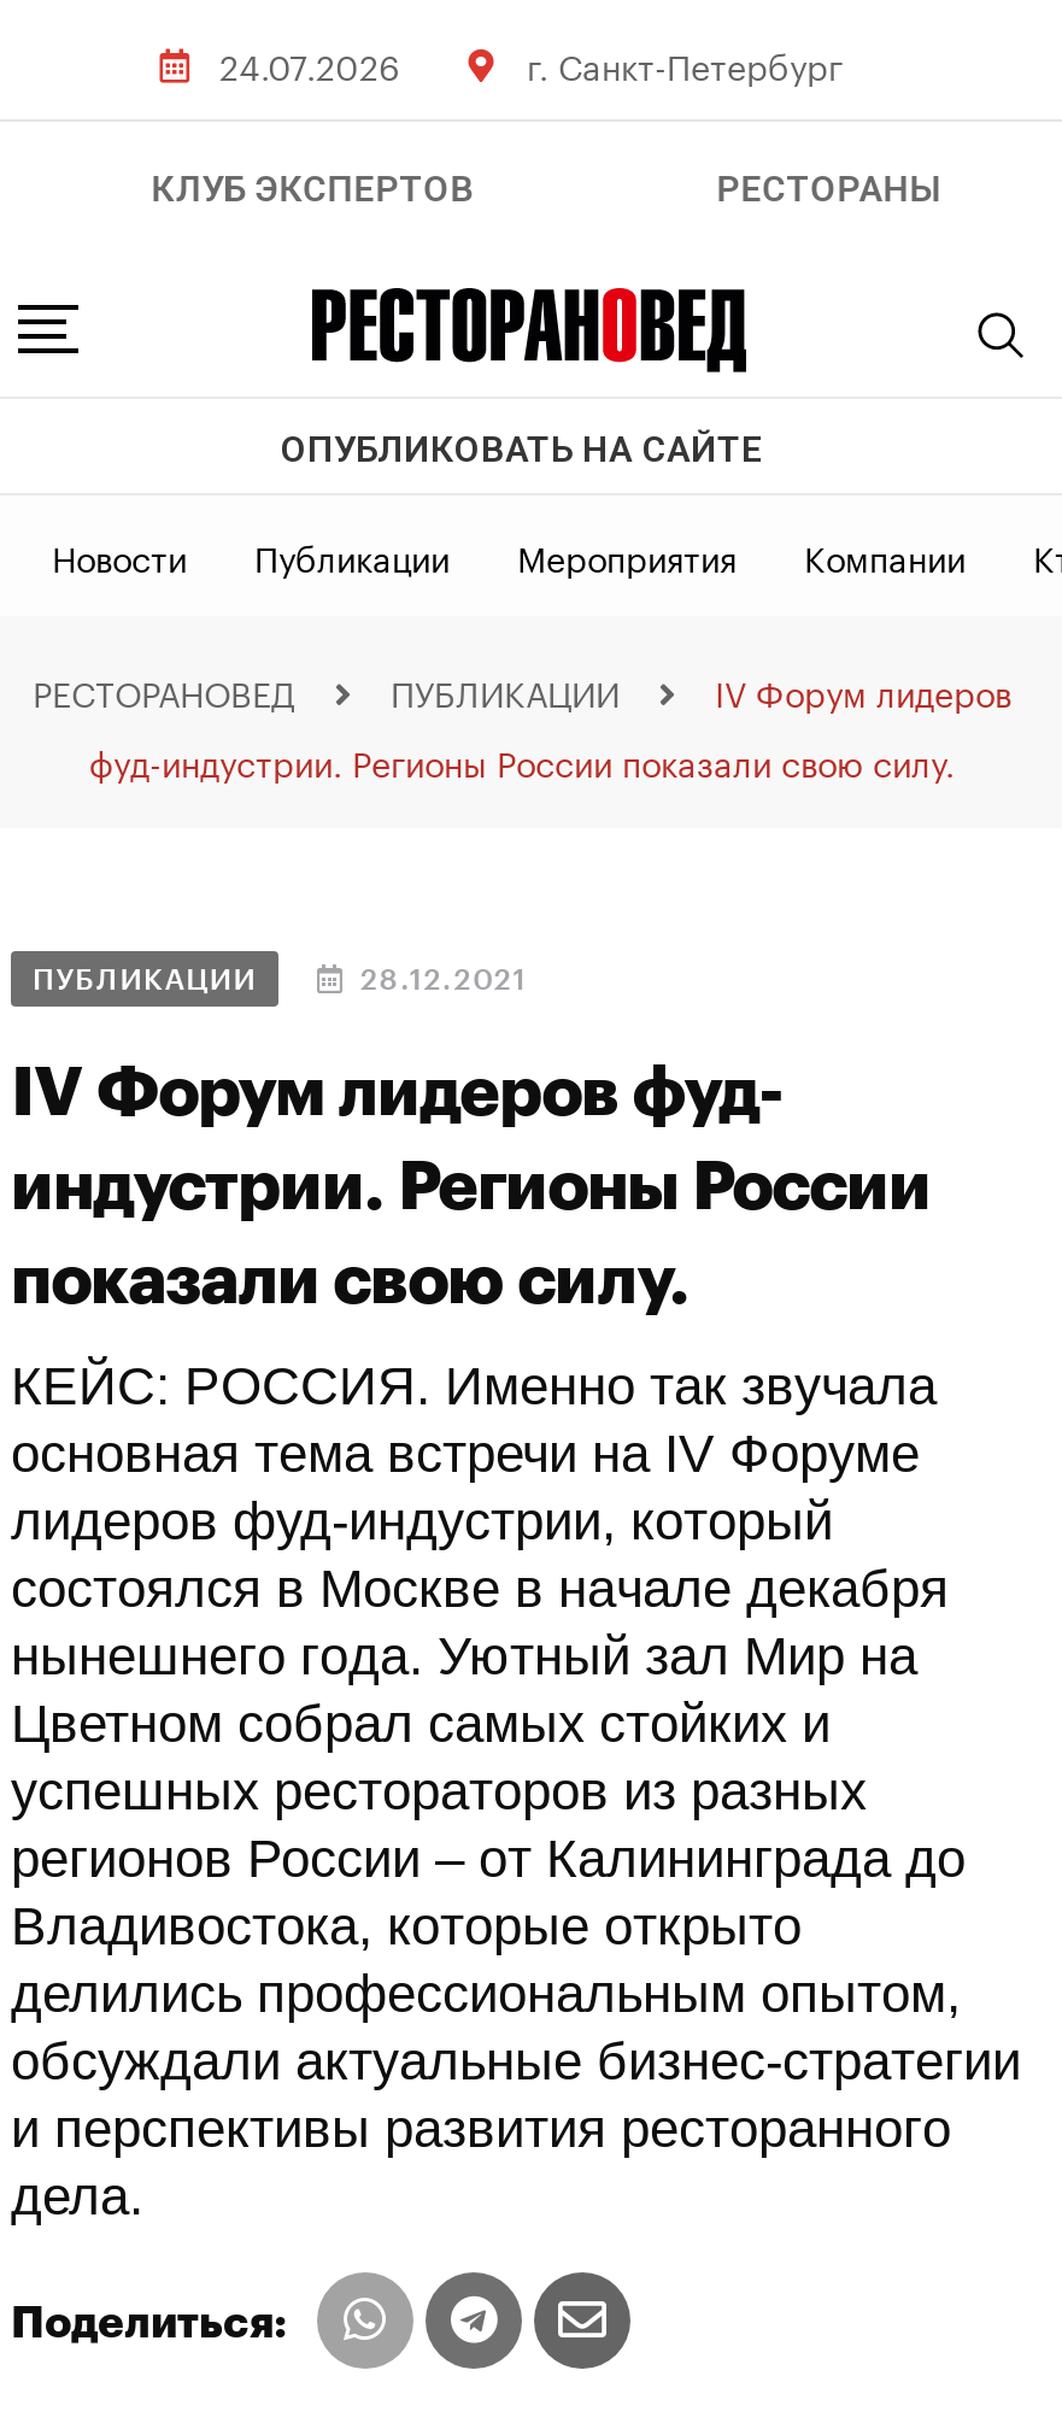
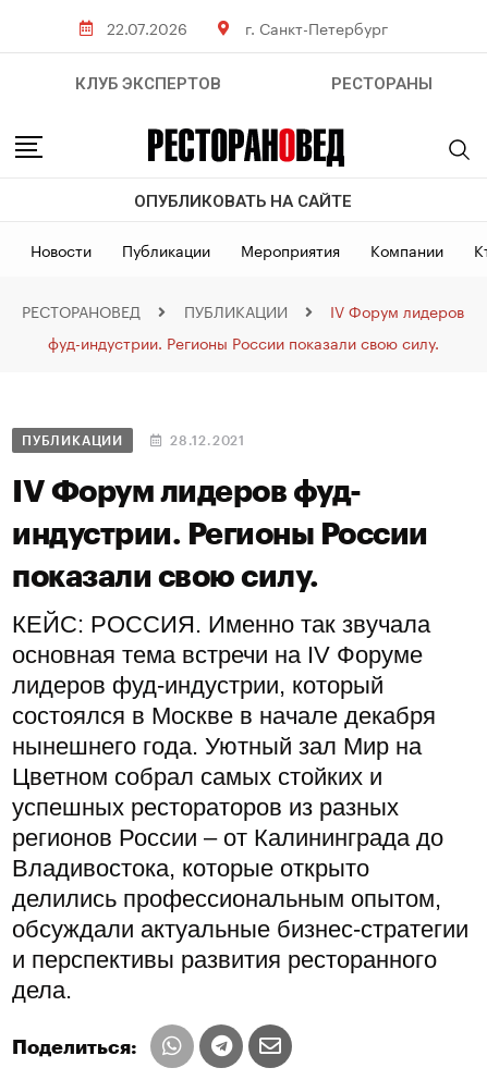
- 24.07.2026
+ 22.07.2026
